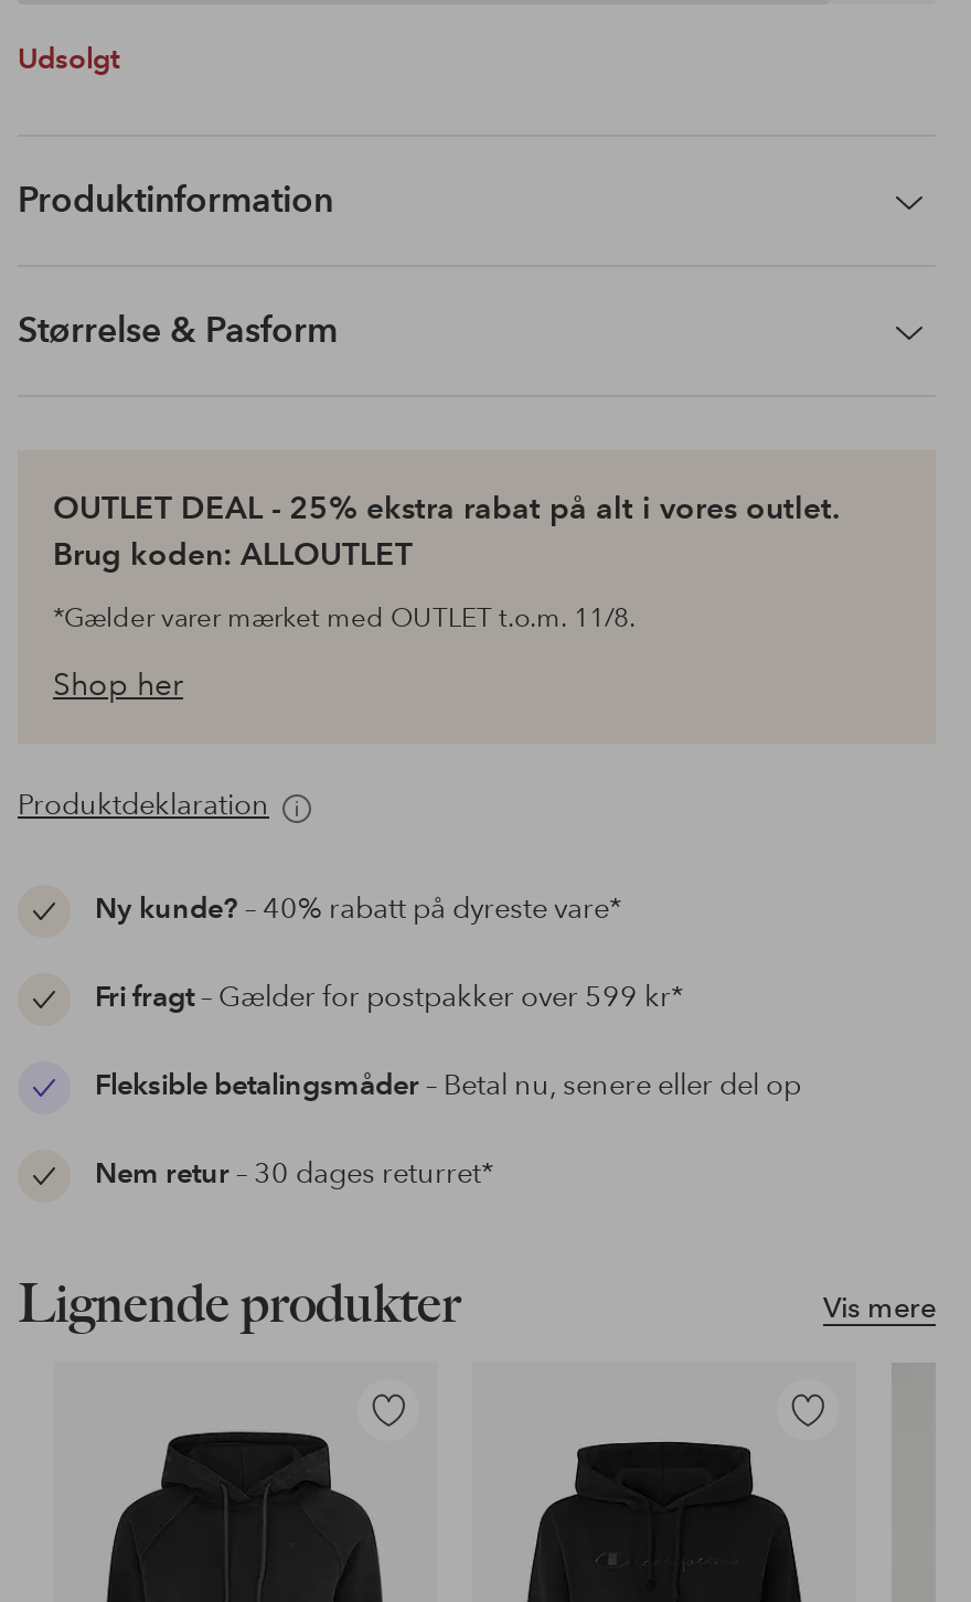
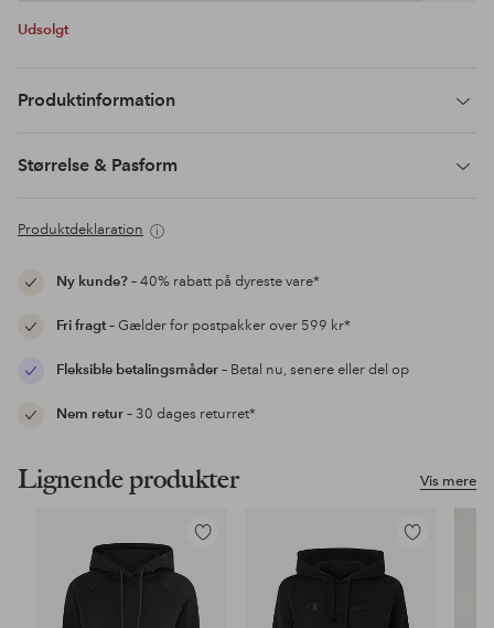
- OUTLET DEAL - 25% ekstra rabat på alt i vores outlet.
- Brug koden: ALLOUTLET
- *Gælder varer mærket med OUTLET t.o.m. 11/8.
- Shop her
